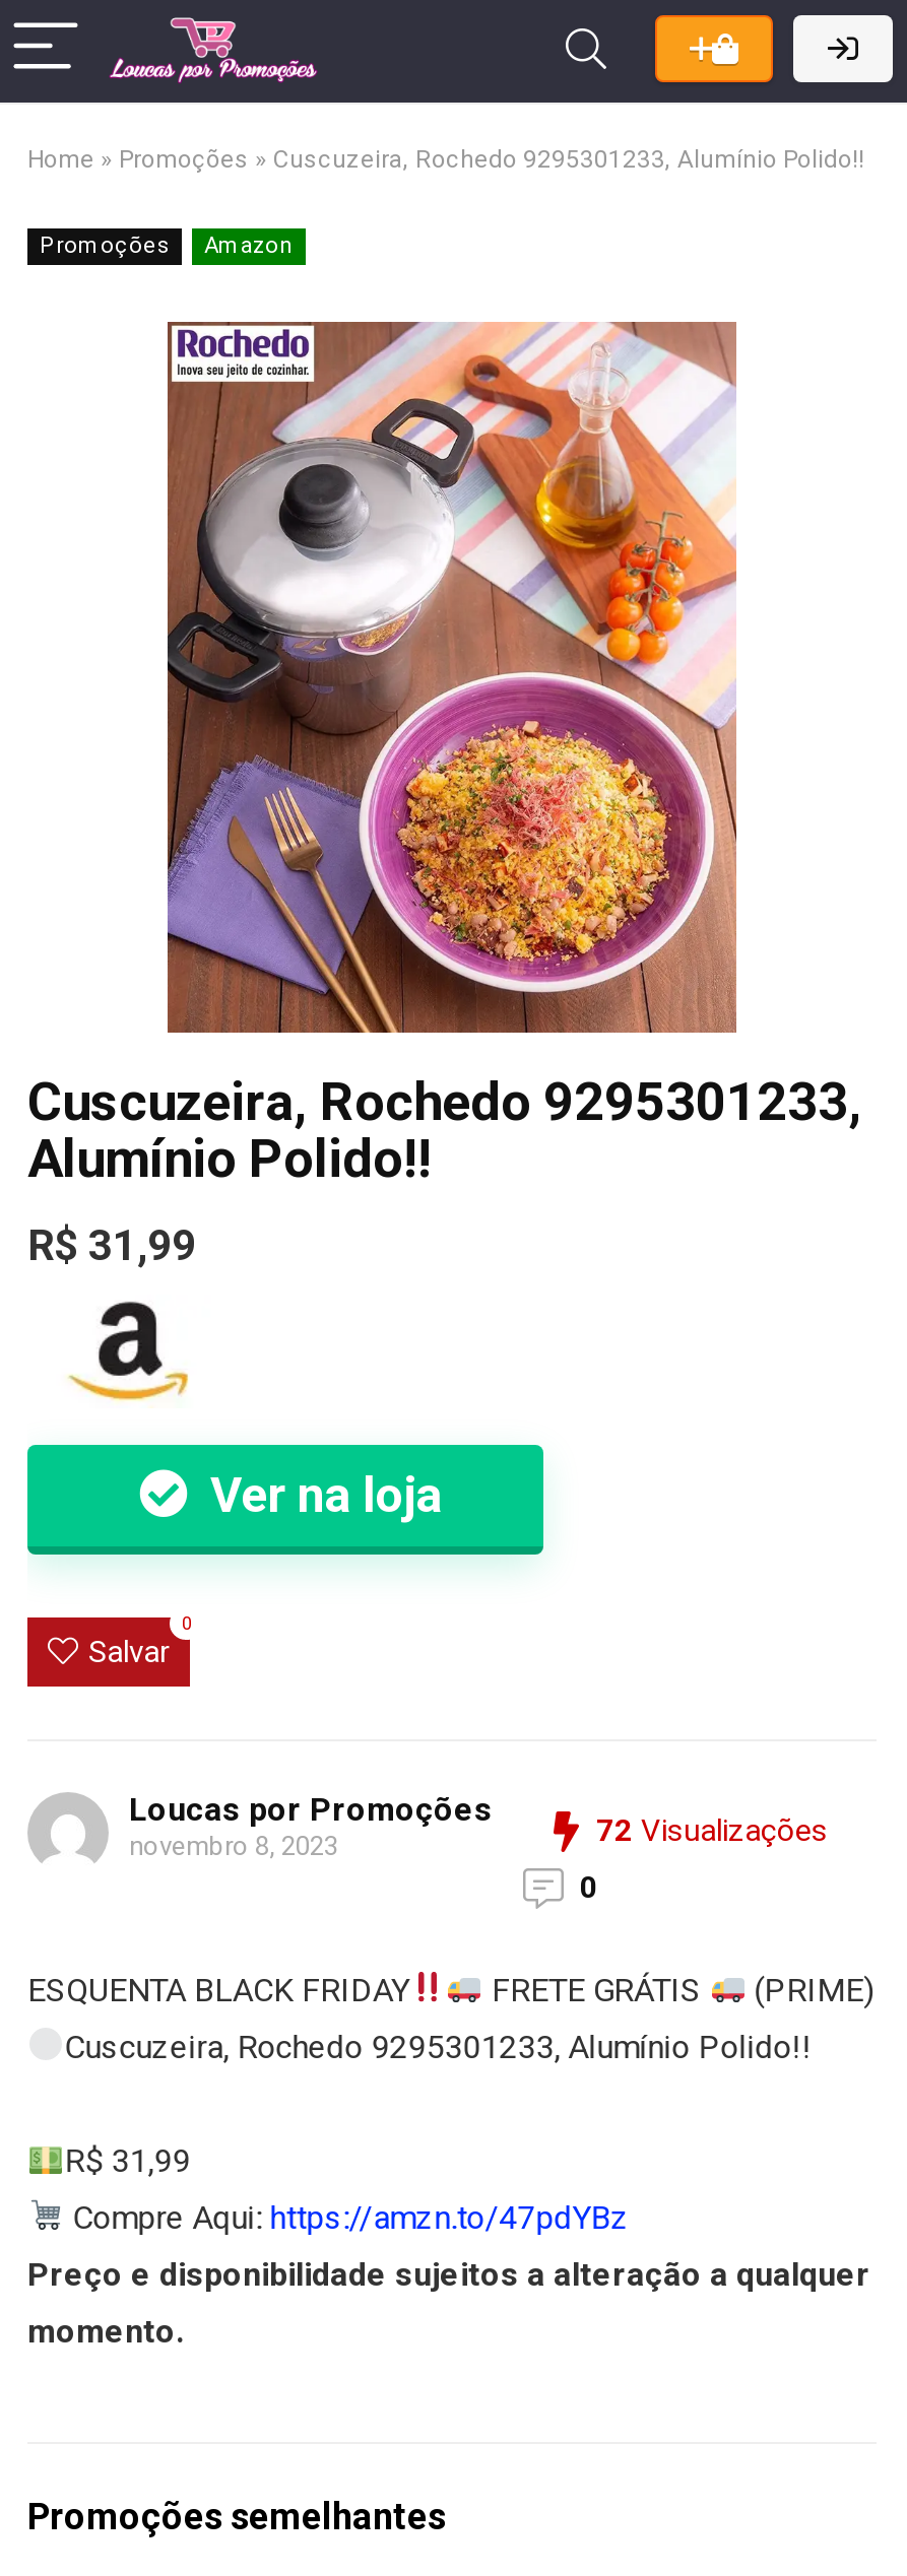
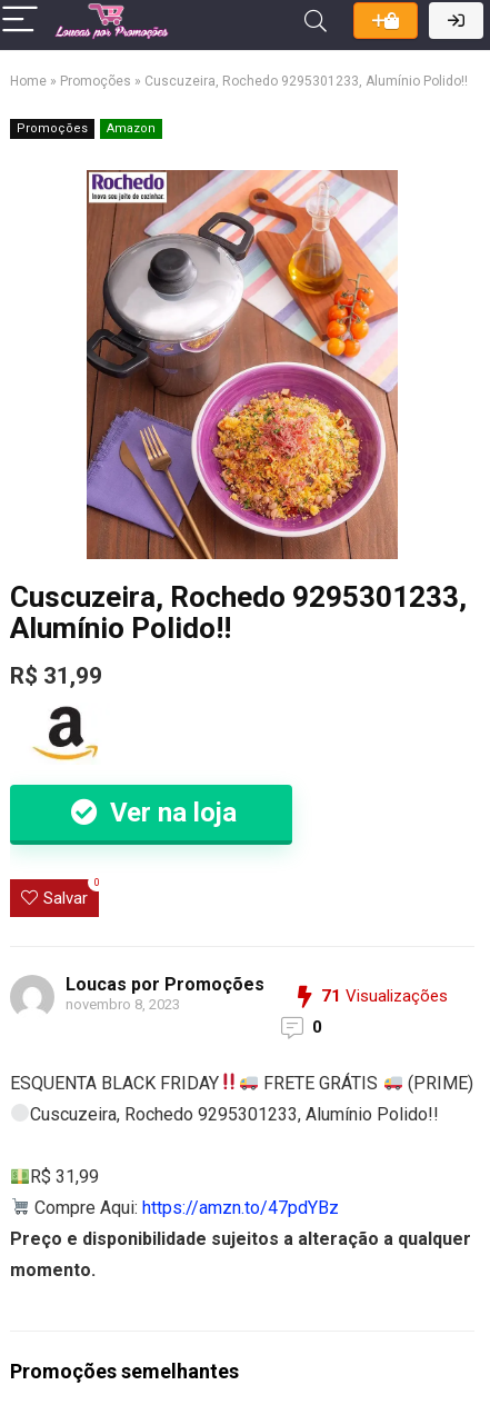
- 72 Visualizações
+ 71 Visualizações
